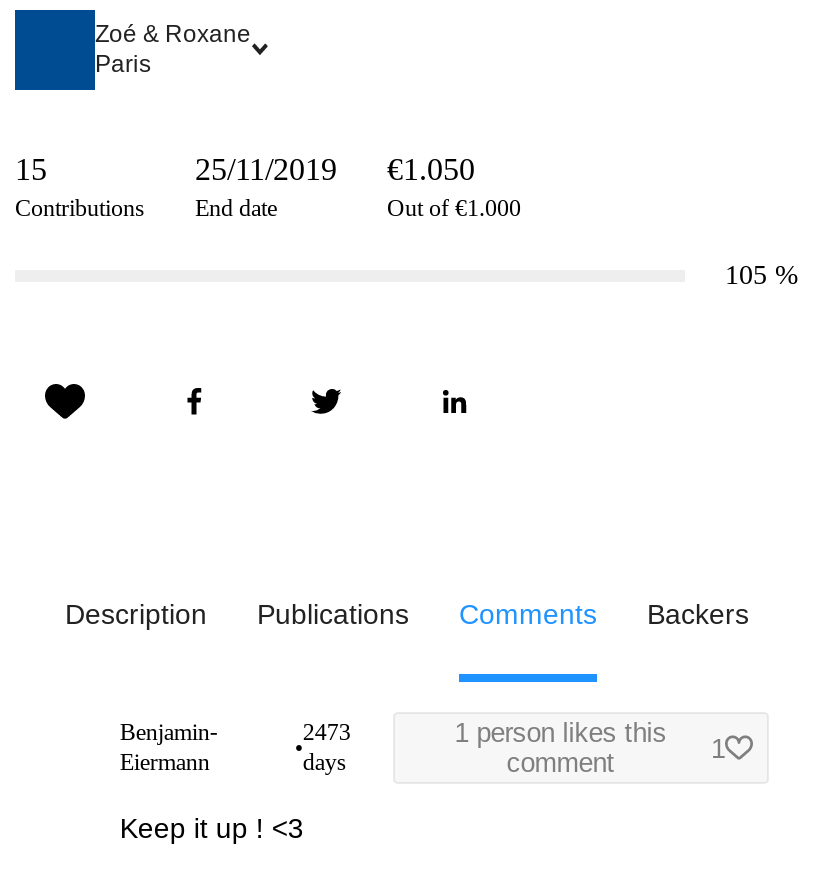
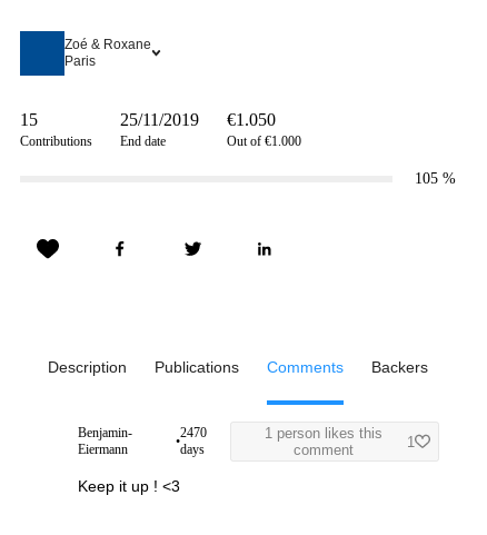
- 2473
+ 2470
